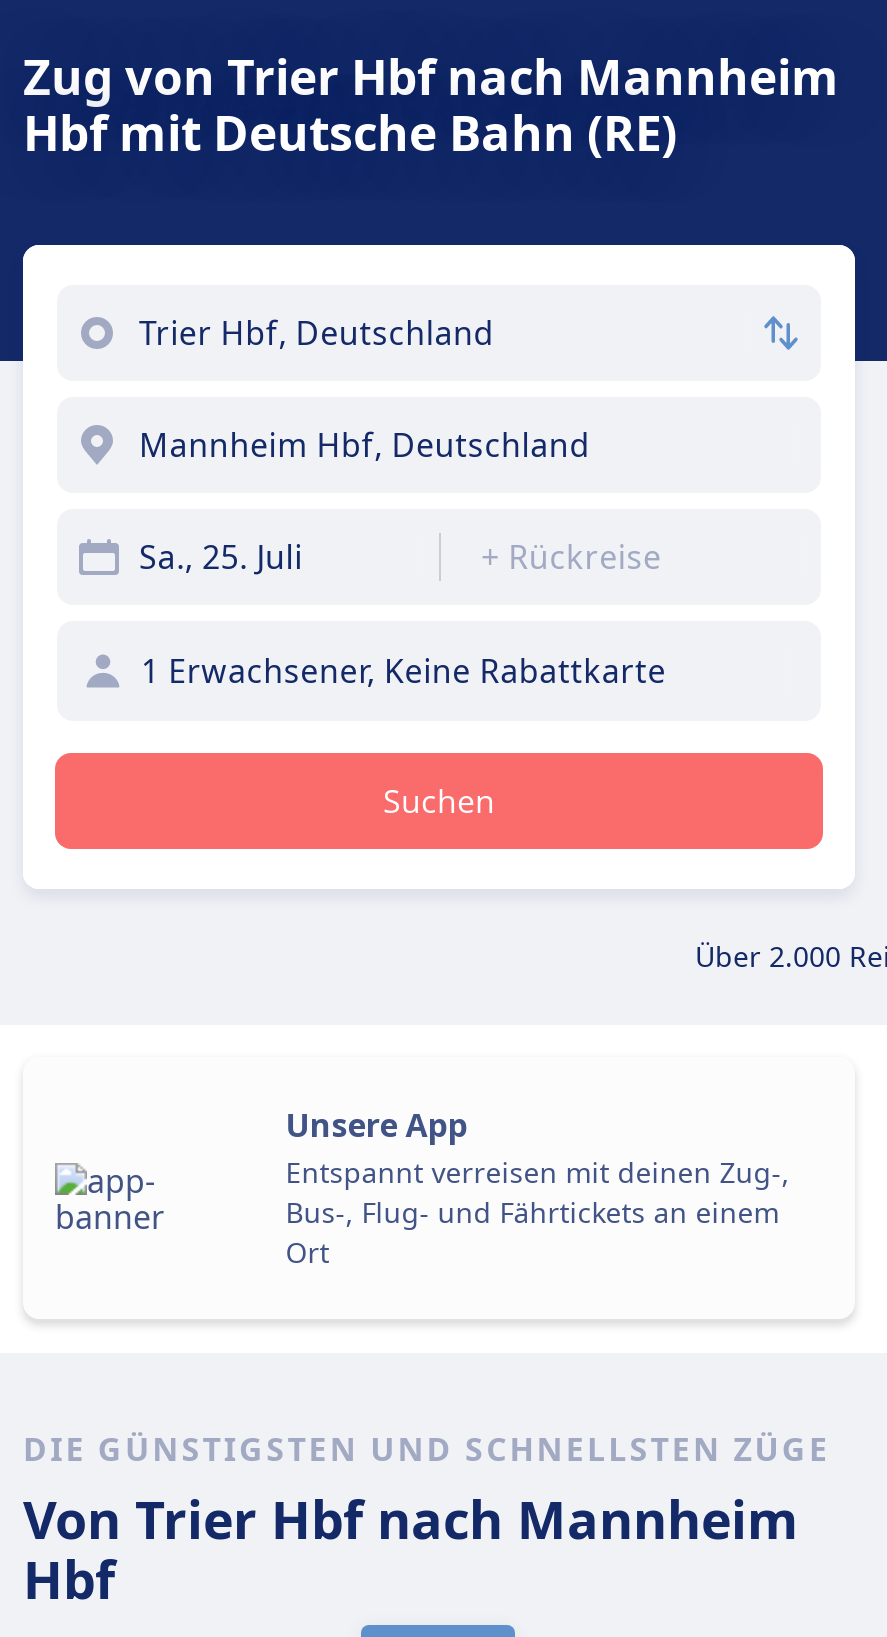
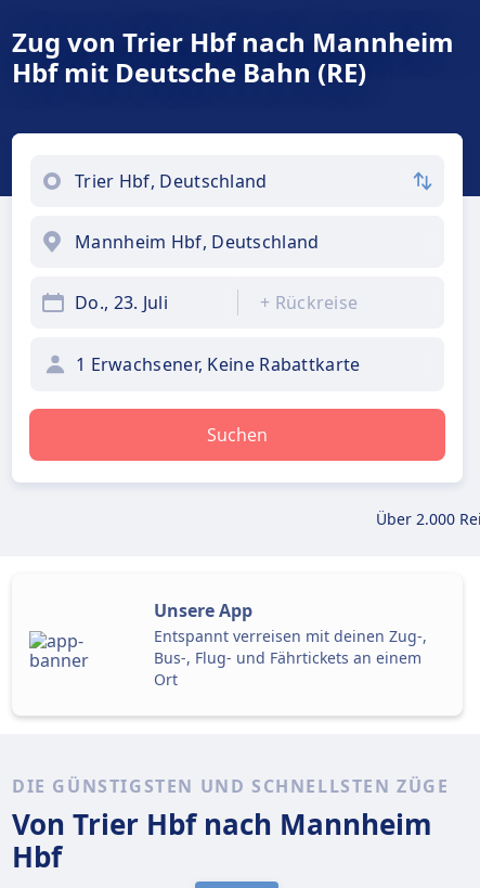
- Sa., 25. Juli
+ Do., 23. Juli
